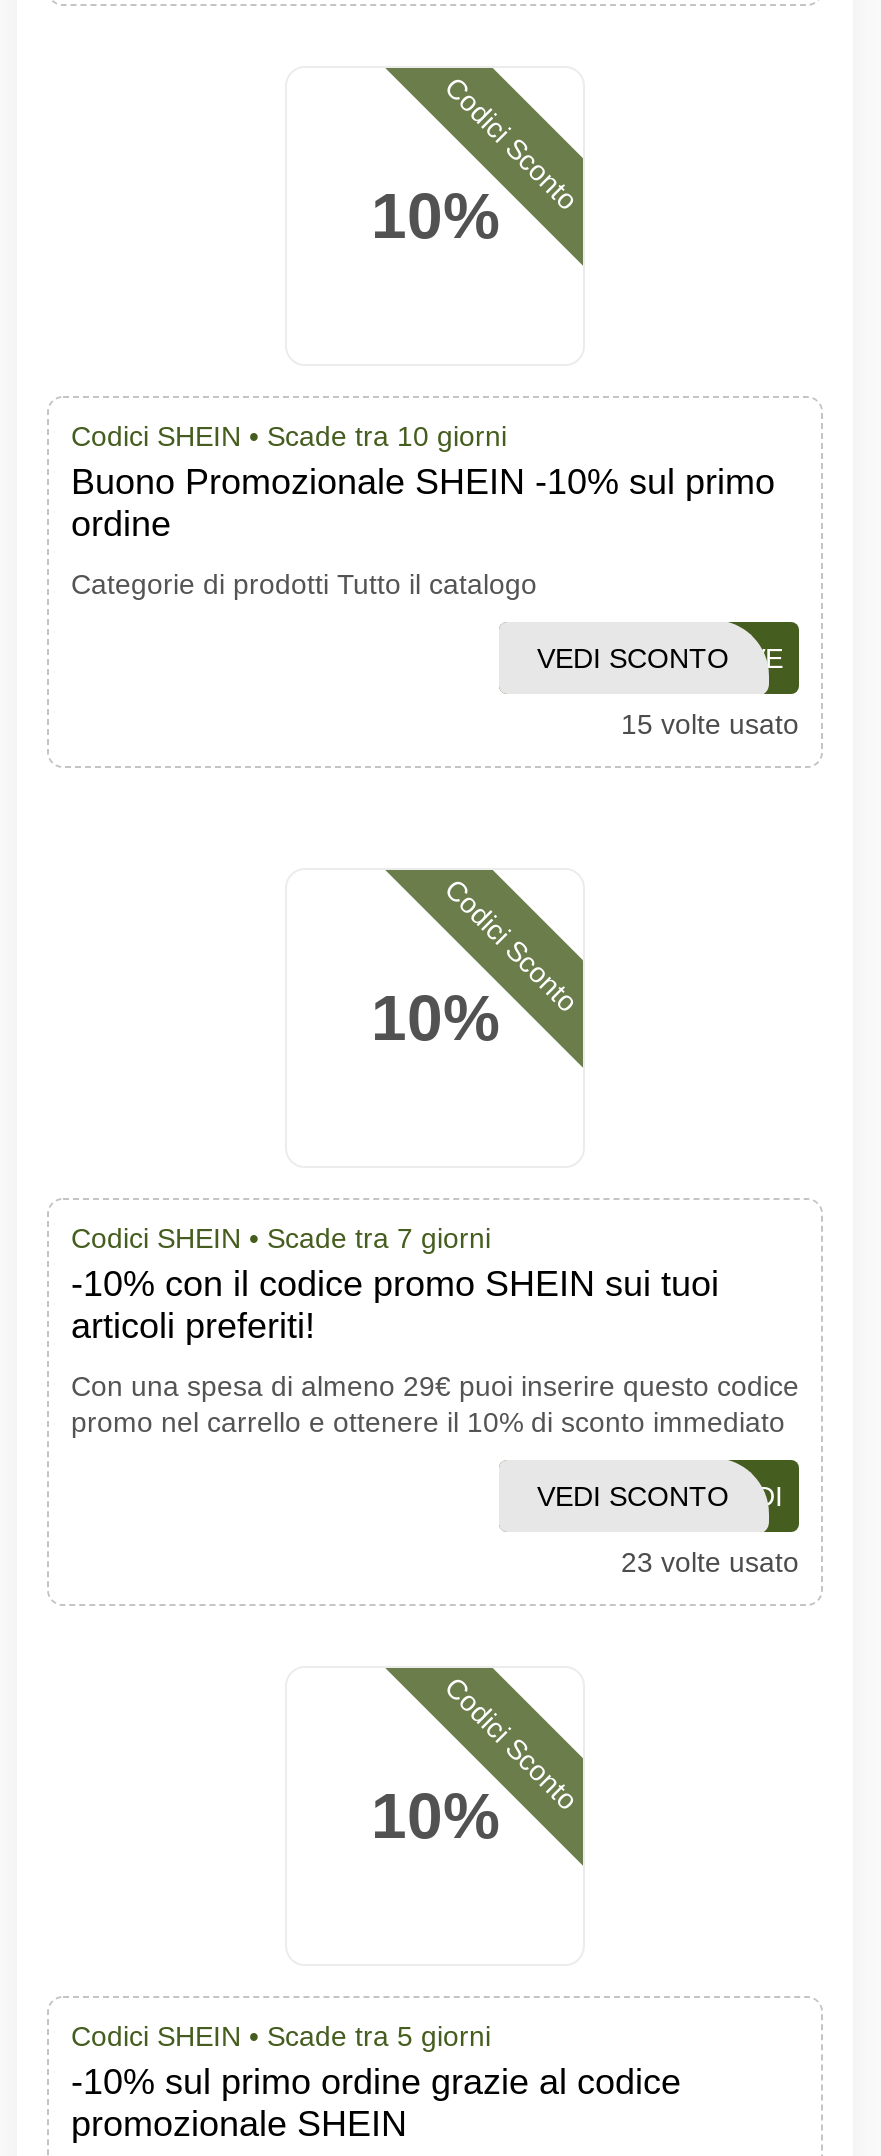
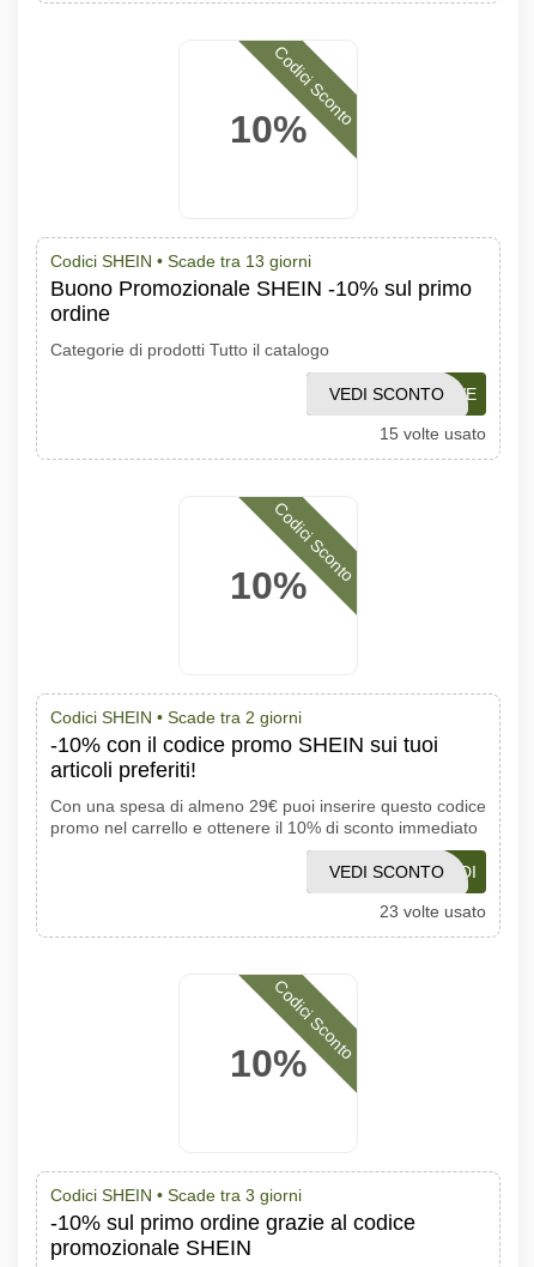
- Codici SHEIN • Scade tra 10 giorni
+ Codici SHEIN • Scade tra 13 giorni

- Codici SHEIN • Scade tra 7 giorni
+ Codici SHEIN • Scade tra 2 giorni

- Codici SHEIN • Scade tra 5 giorni
+ Codici SHEIN • Scade tra 3 giorni
